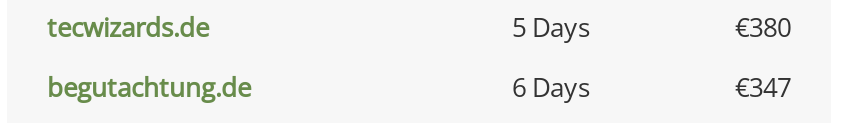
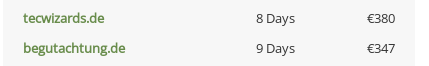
- 5 Days
+ 8 Days

- 6 Days
+ 9 Days
